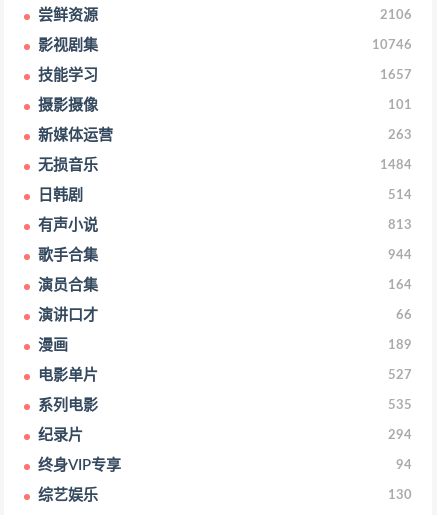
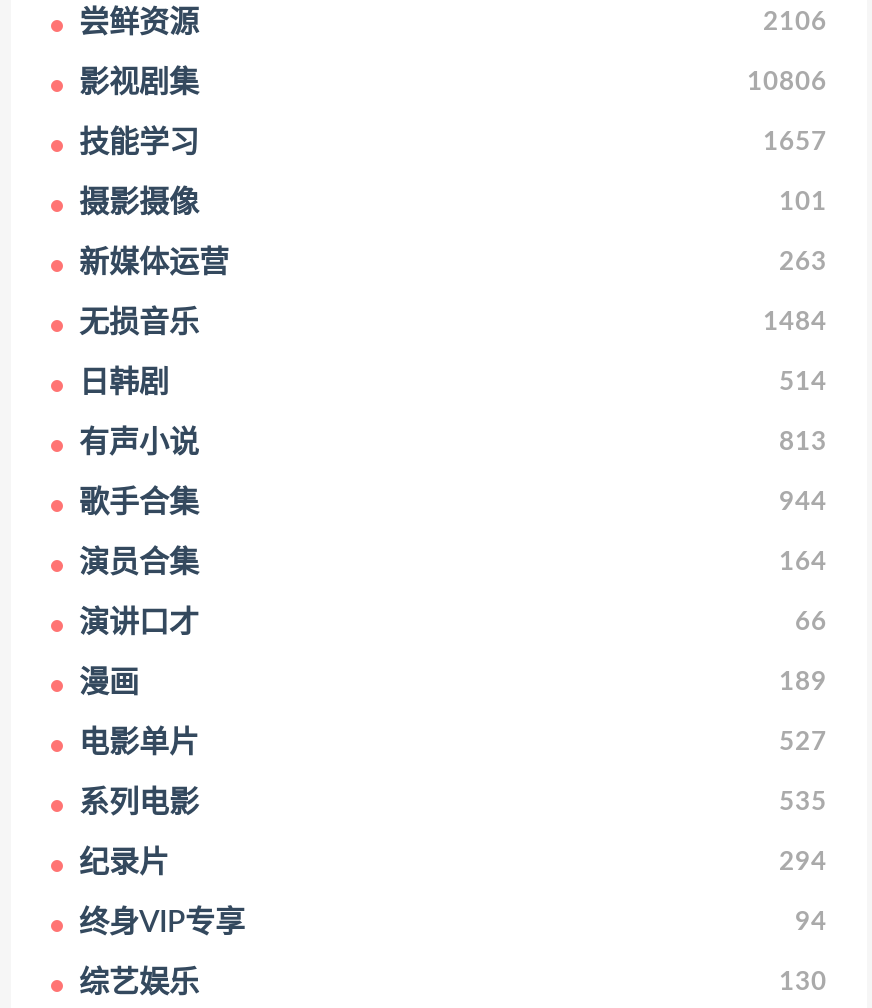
- 10746
+ 10806
